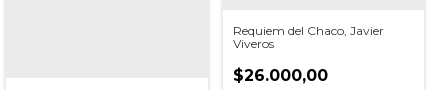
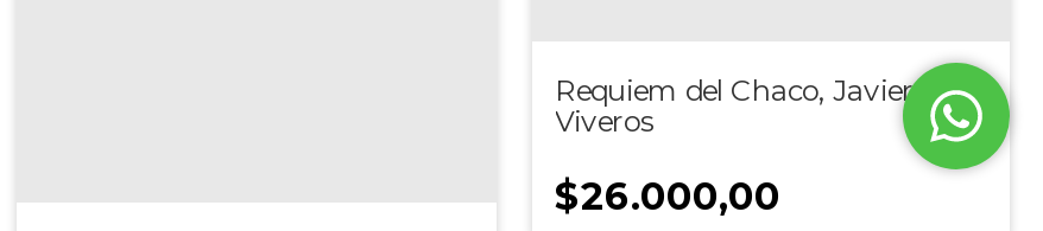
+ [image]
